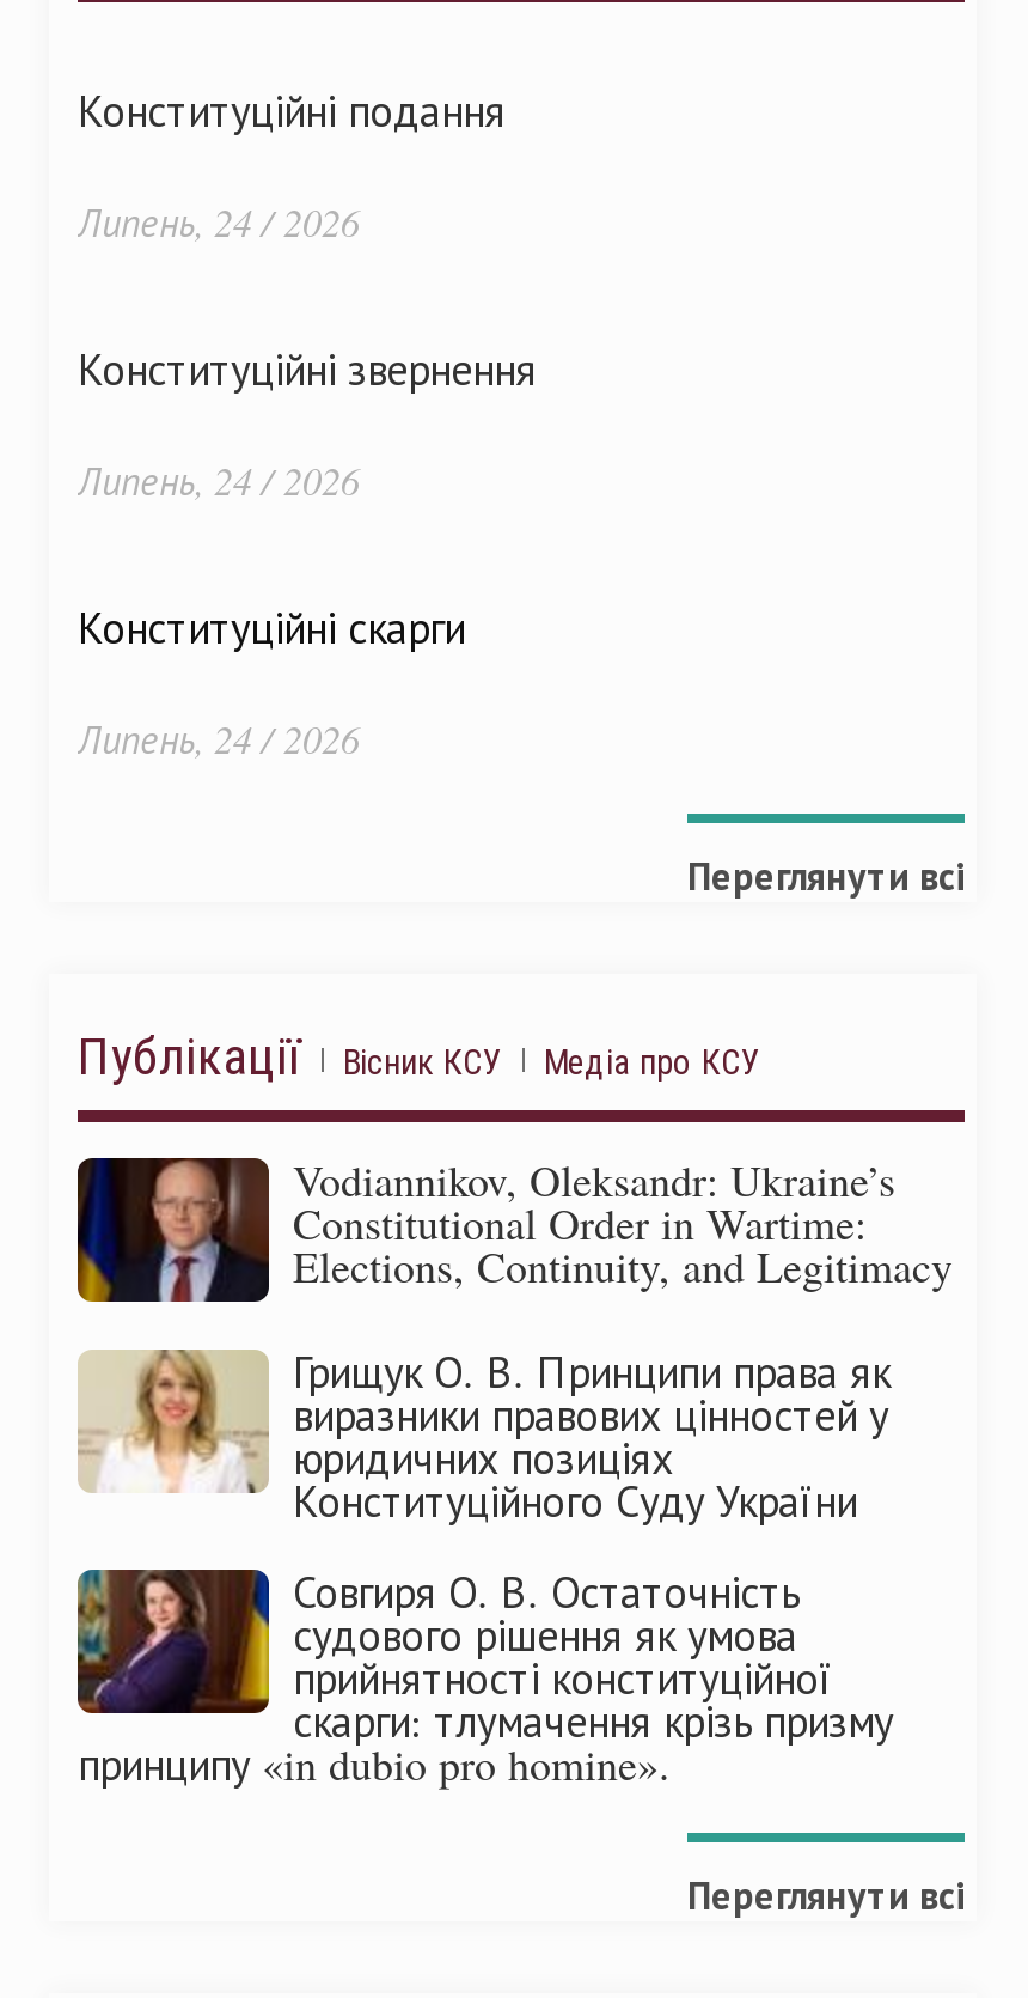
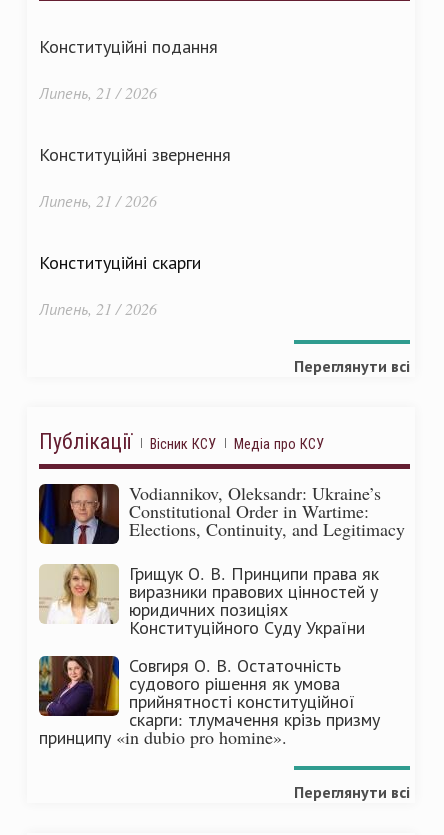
- Липень, 24 / 2026
+ Липень, 21 / 2026

- Липень, 24 / 2026
+ Липень, 21 / 2026

- Липень, 24 / 2026
+ Липень, 21 / 2026
